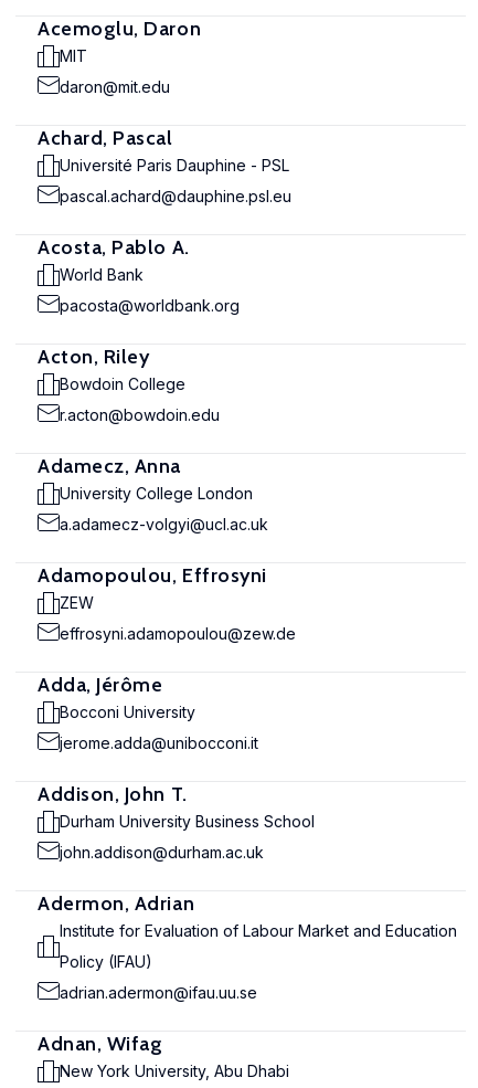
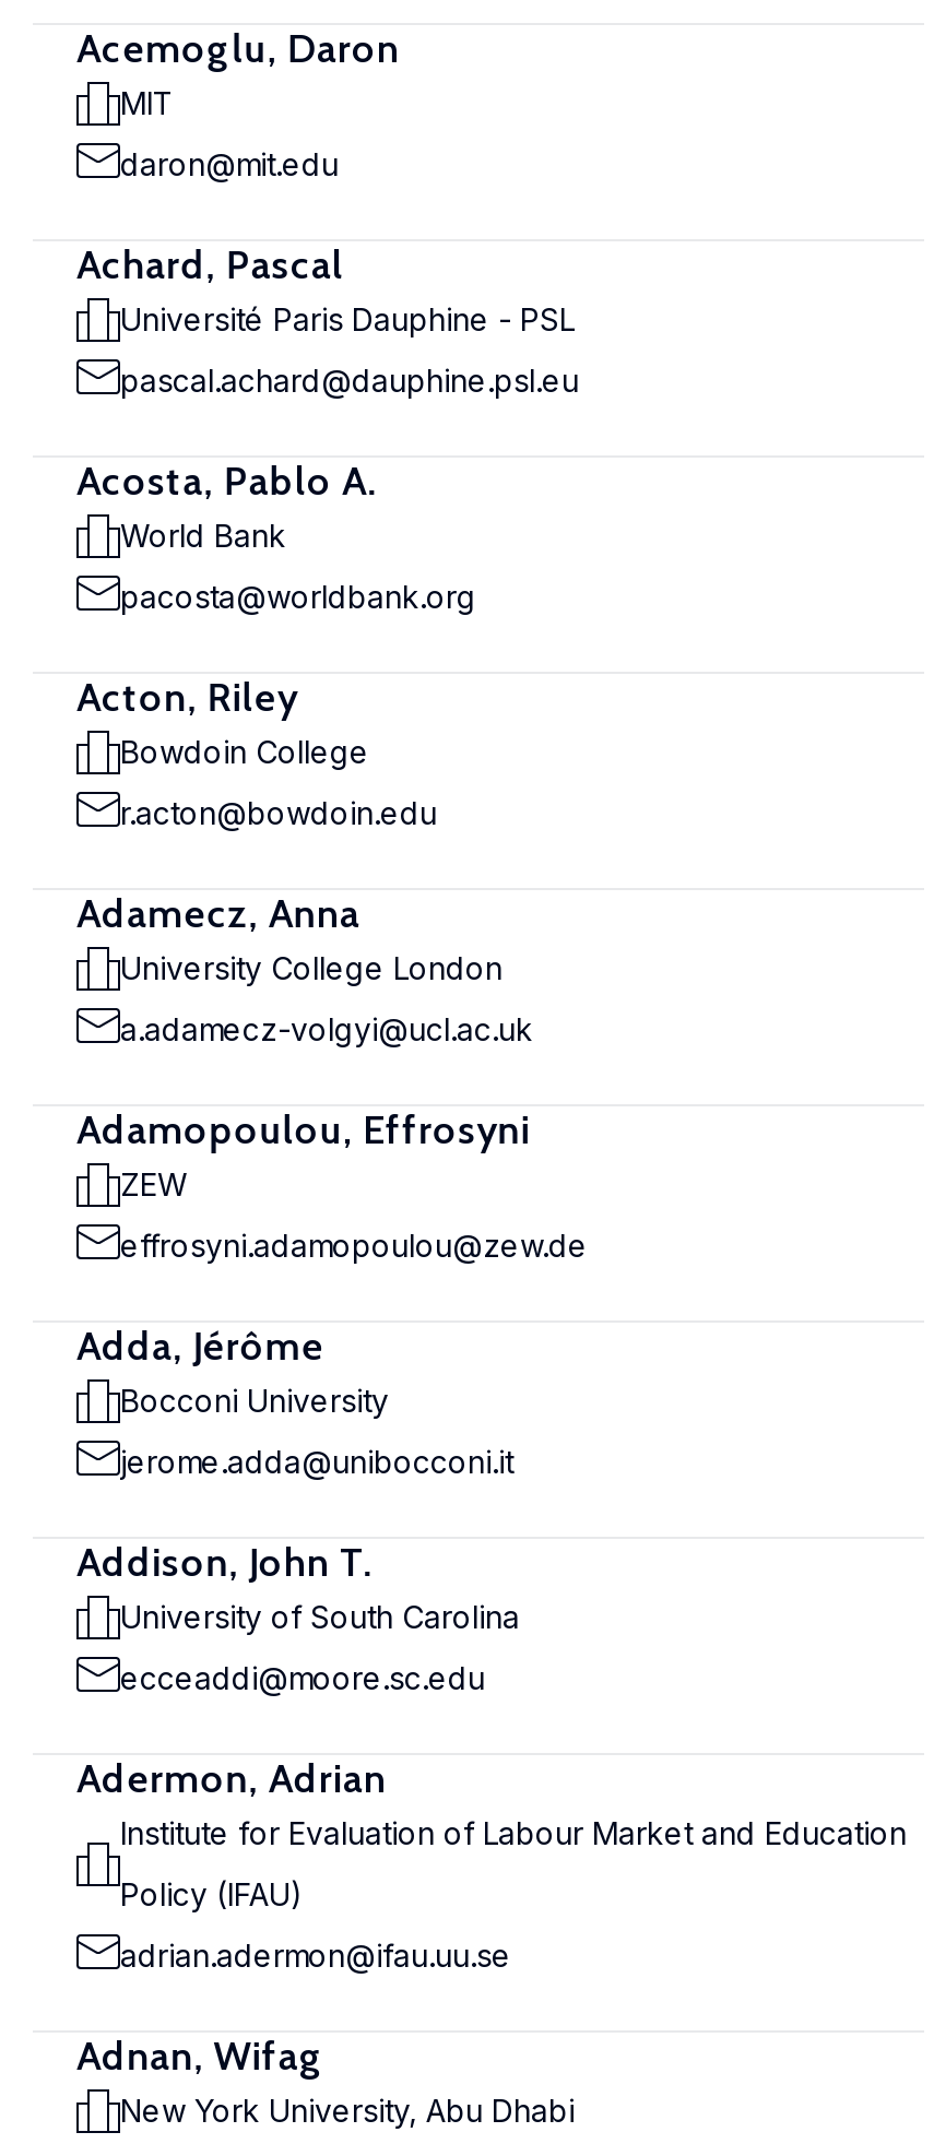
- Durham University Business School
+ University of South Carolina

- john.addison@durham.ac.uk
+ ecceaddi@moore.sc.edu
